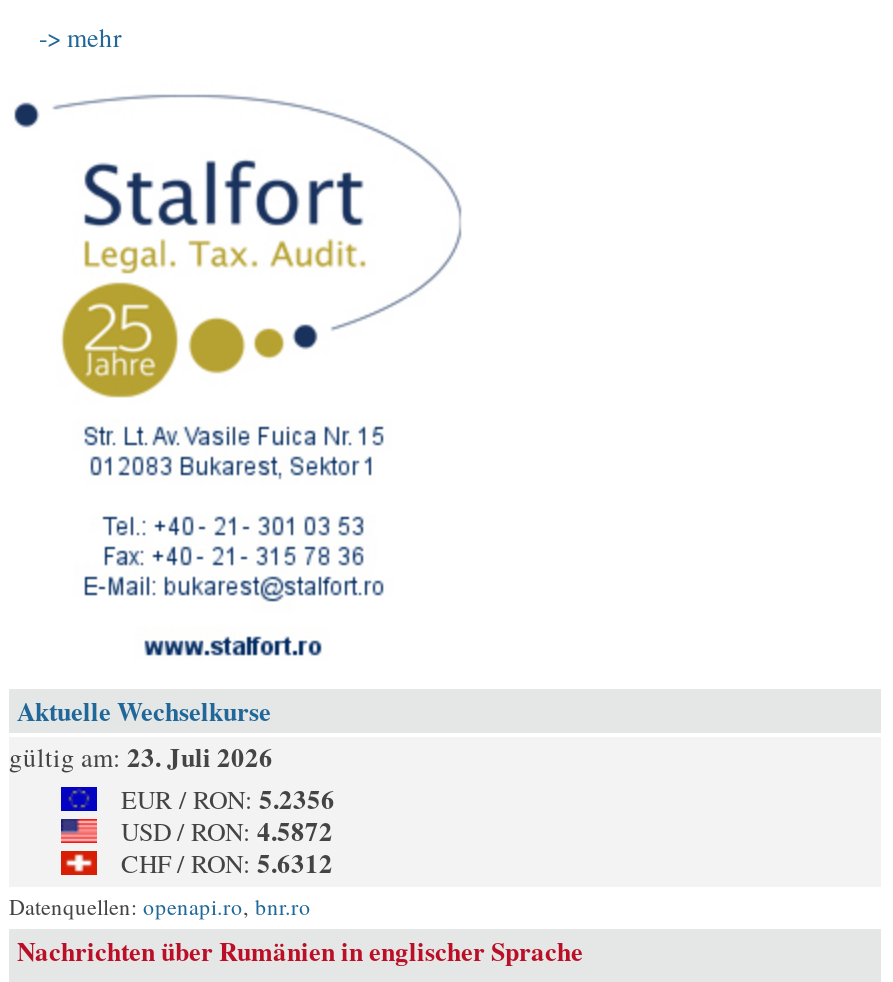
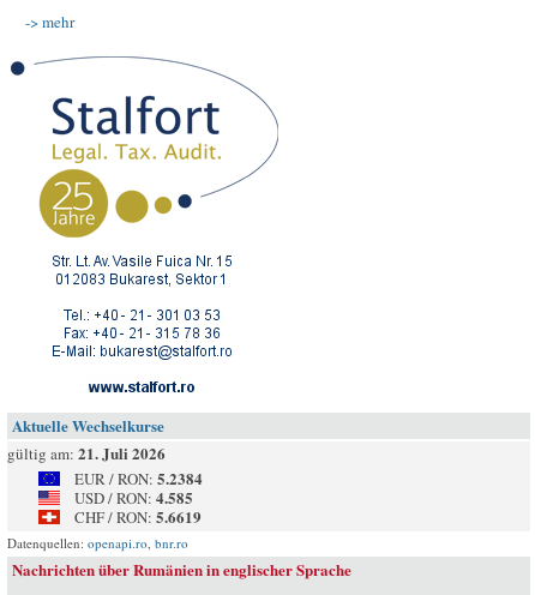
- gültig am: 23. Juli 2026
+ gültig am: 21. Juli 2026

- EUR / RON: 5.2356
+ EUR / RON: 5.2384

- USD / RON: 4.5872
+ USD / RON: 4.585

- CHF / RON: 5.6312
+ CHF / RON: 5.6619
